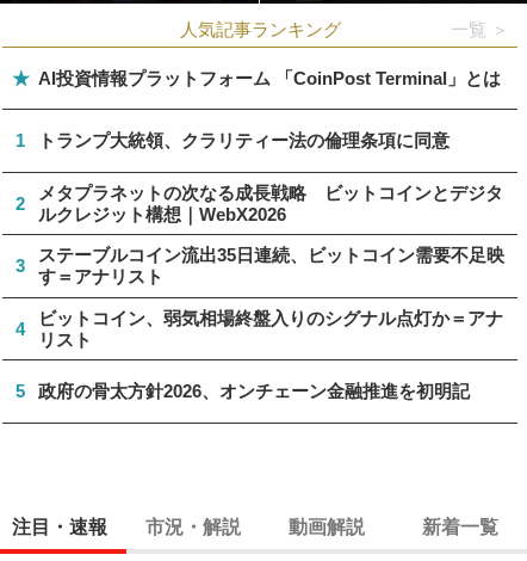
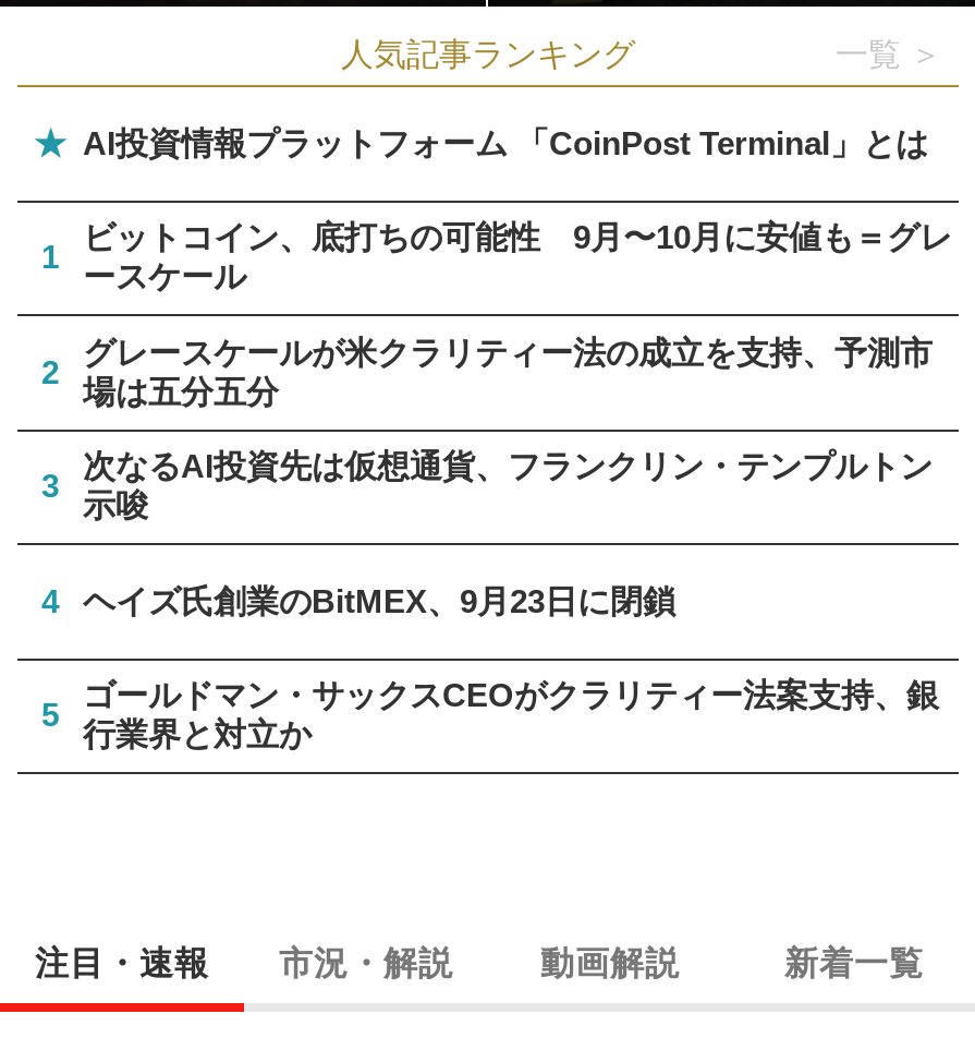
- トランプ大統領、クラリティー法の倫理条項に同意
+ ビットコイン、底打ちの可能性 9月〜10月に安値も＝グレ
+ ースケール

- メタプラネットの次なる成長戦略 ビットコインとデジタ
- ルクレジット構想｜WebX2026
+ グレースケールが米クラリティー法の成立を支持、予測市
+ 場は五分五分

- ステーブルコイン流出35日連続、ビットコイン需要不足映
- す＝アナリスト
+ 次なるAI投資先は仮想通貨、フランクリン・テンプルトン
+ 示唆

- ビットコイン、弱気相場終盤入りのシグナル点灯か＝アナ
- リスト
+ ヘイズ氏創業のBitMEX、9月23日に閉鎖

- 政府の骨太方針2026、オンチェーン金融推進を初明記
+ ゴールドマン・サックスCEOがクラリティー法案支持、銀
+ 行業界と対立か
